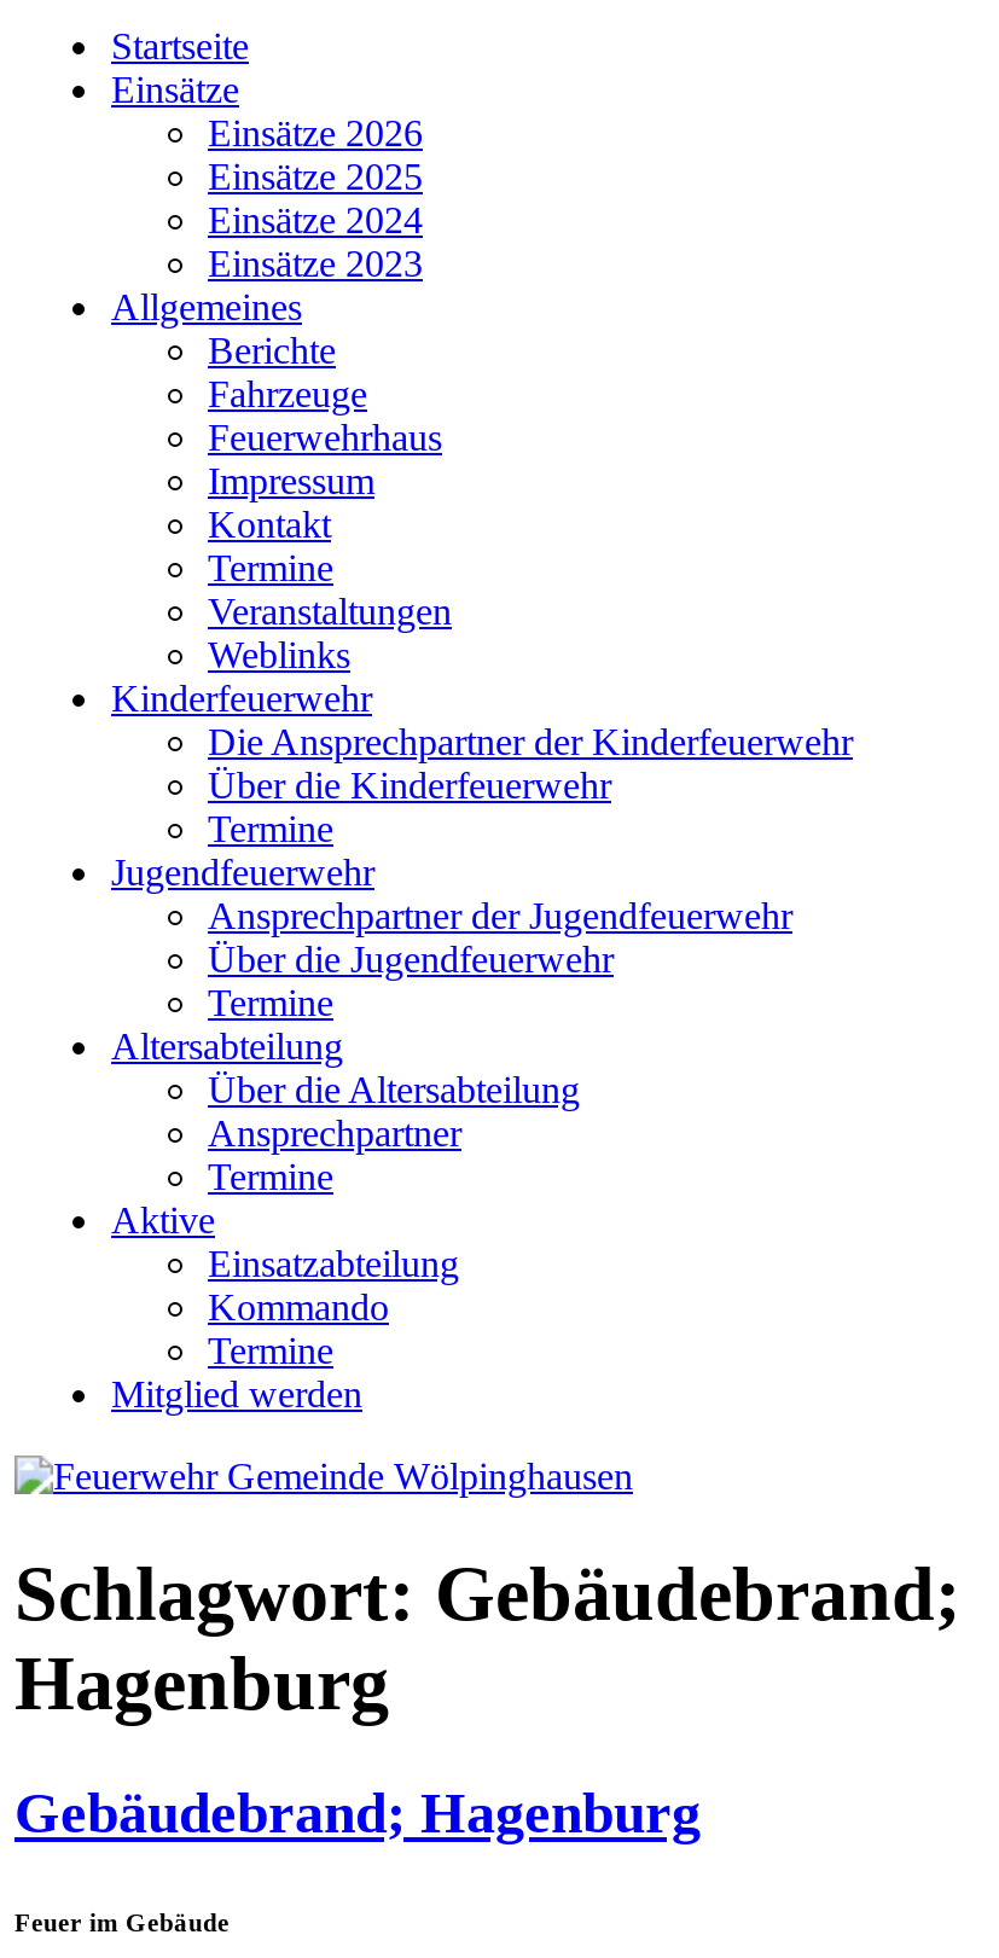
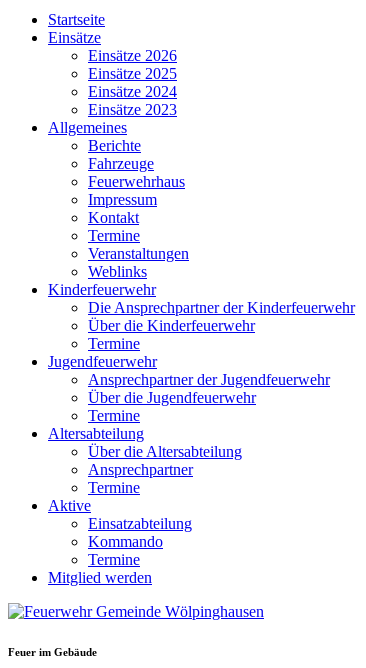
- Schlagwort: Gebäudebrand;
- Hagenburg
- Gebäudebrand; Hagenburg
